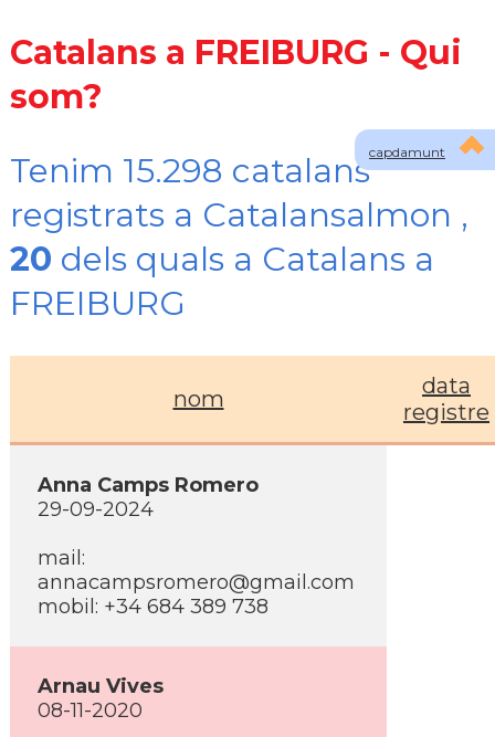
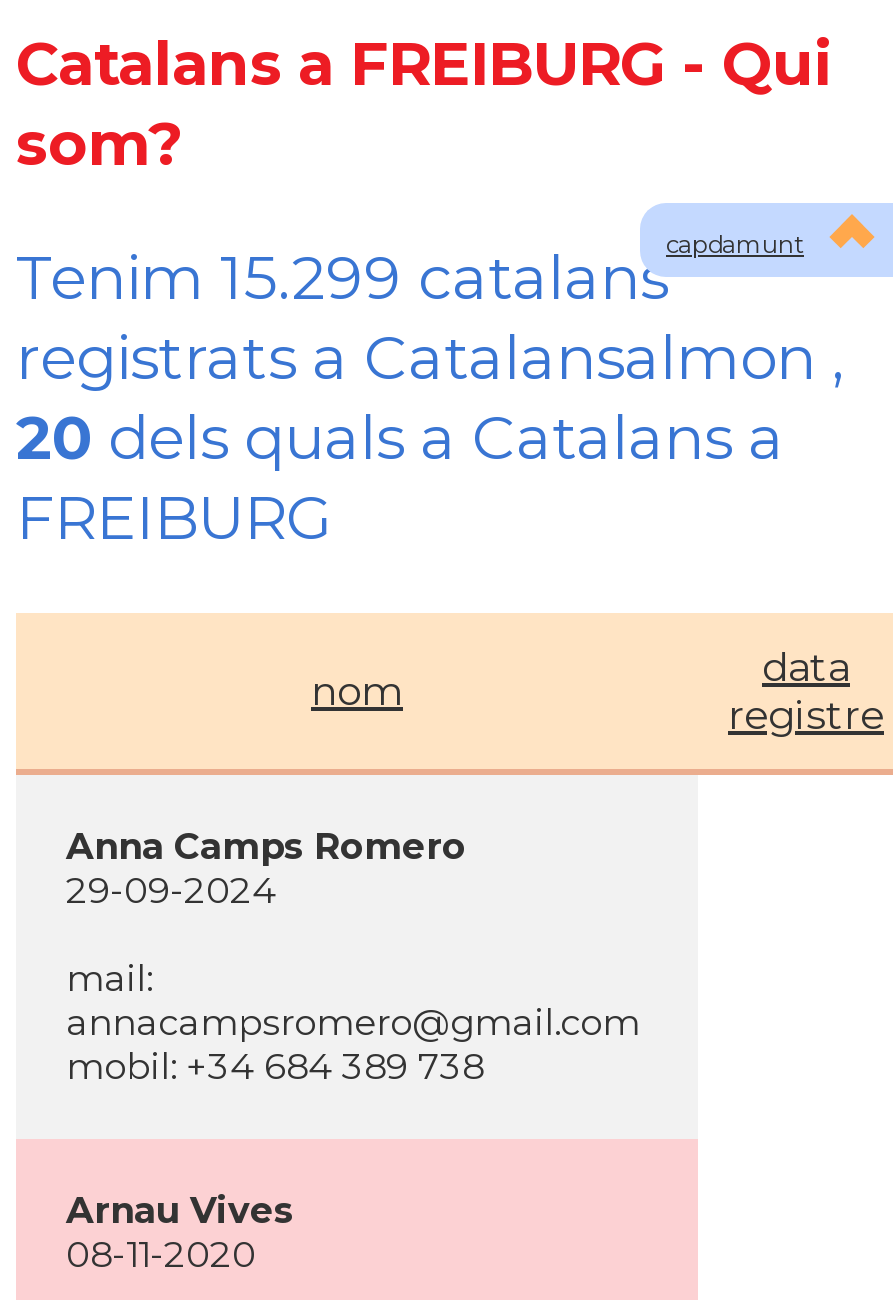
- Tenim 15.298 catalans
+ Tenim 15.299 catalans
